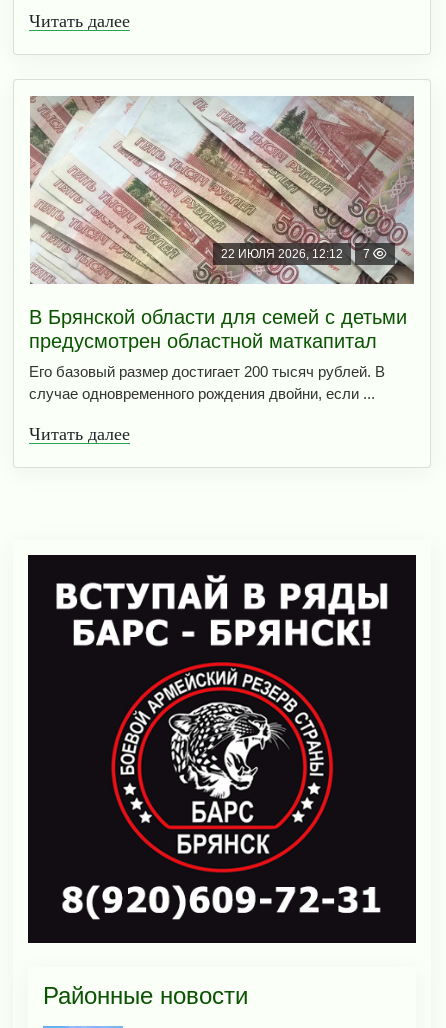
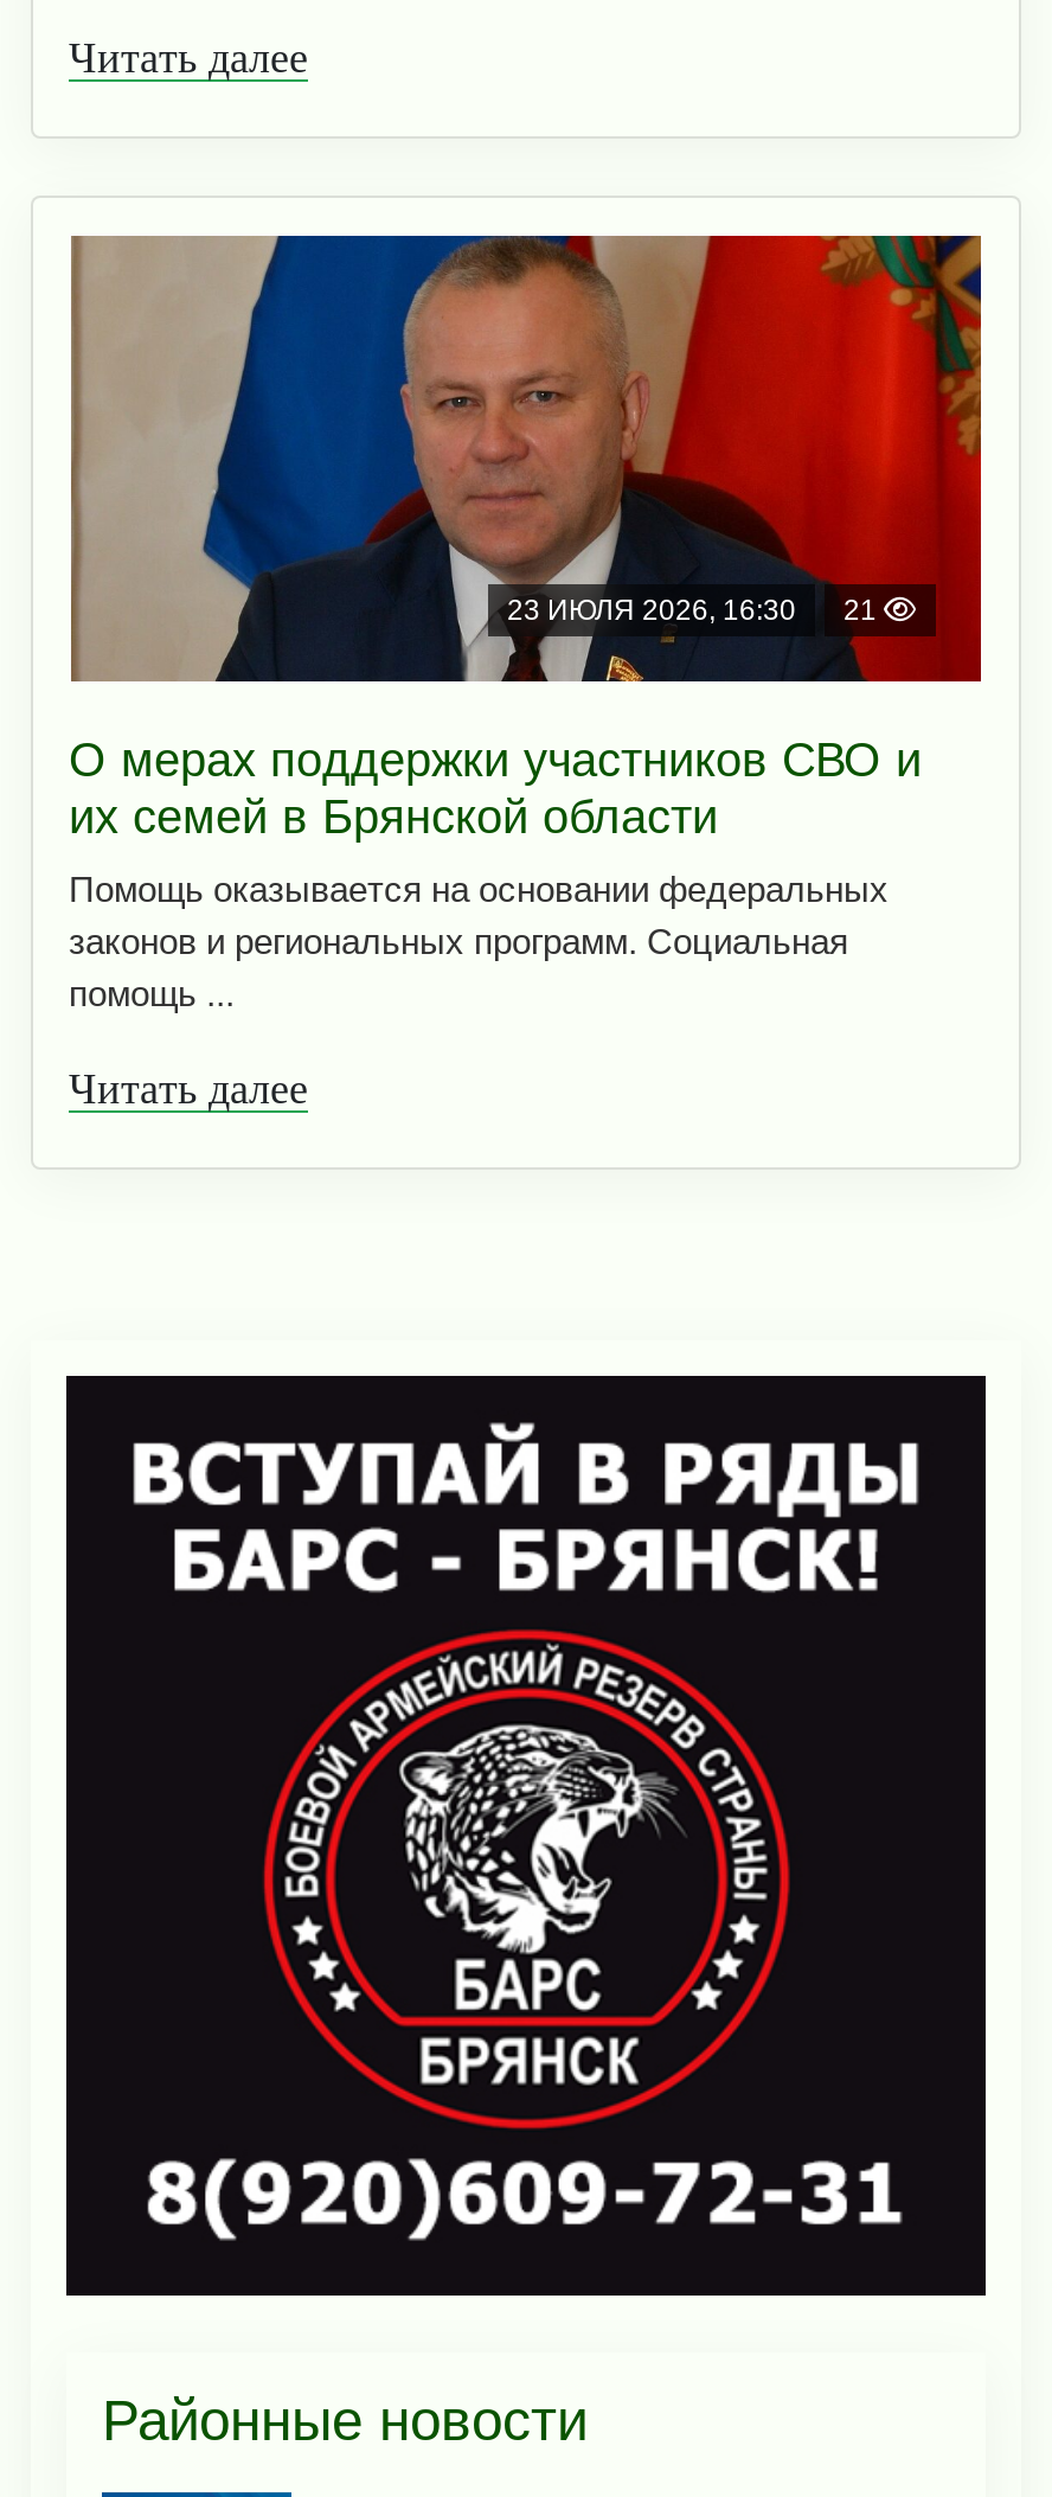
- [image]
- 22 ИЮЛЯ 2026, 12:12
- 7
+ [image]
+ 23 ИЮЛЯ 2026, 16:30
+ 21

- В Брянской области для семей с детьми
- предусмотрен областной маткапитал
+ О мерах поддержки участников СВО и
+ их семей в Брянской области

- Его базовый размер достигает 200 тысяч рублей. В
- случае одновременного рождения двойни, если ...
+ Помощь оказывается на основании федеральных
+ законов и региональных программ. Социальная
+ помощь ...
